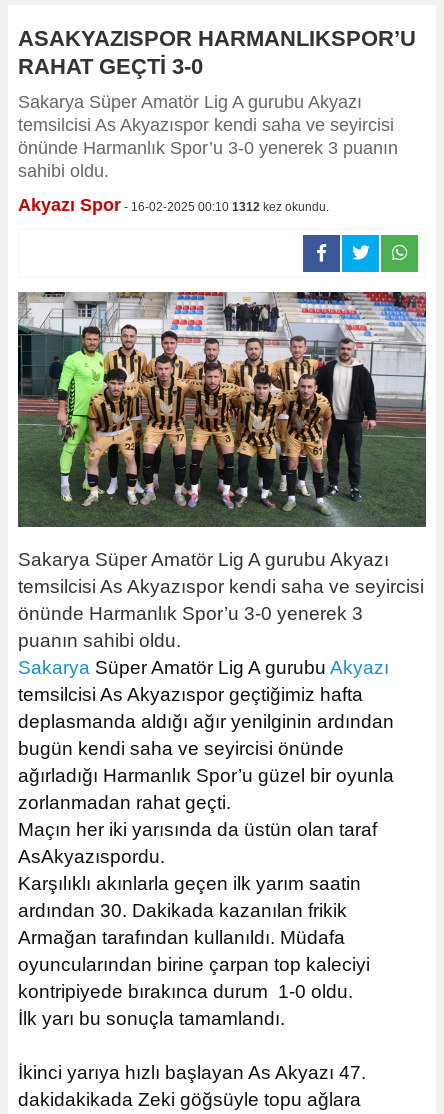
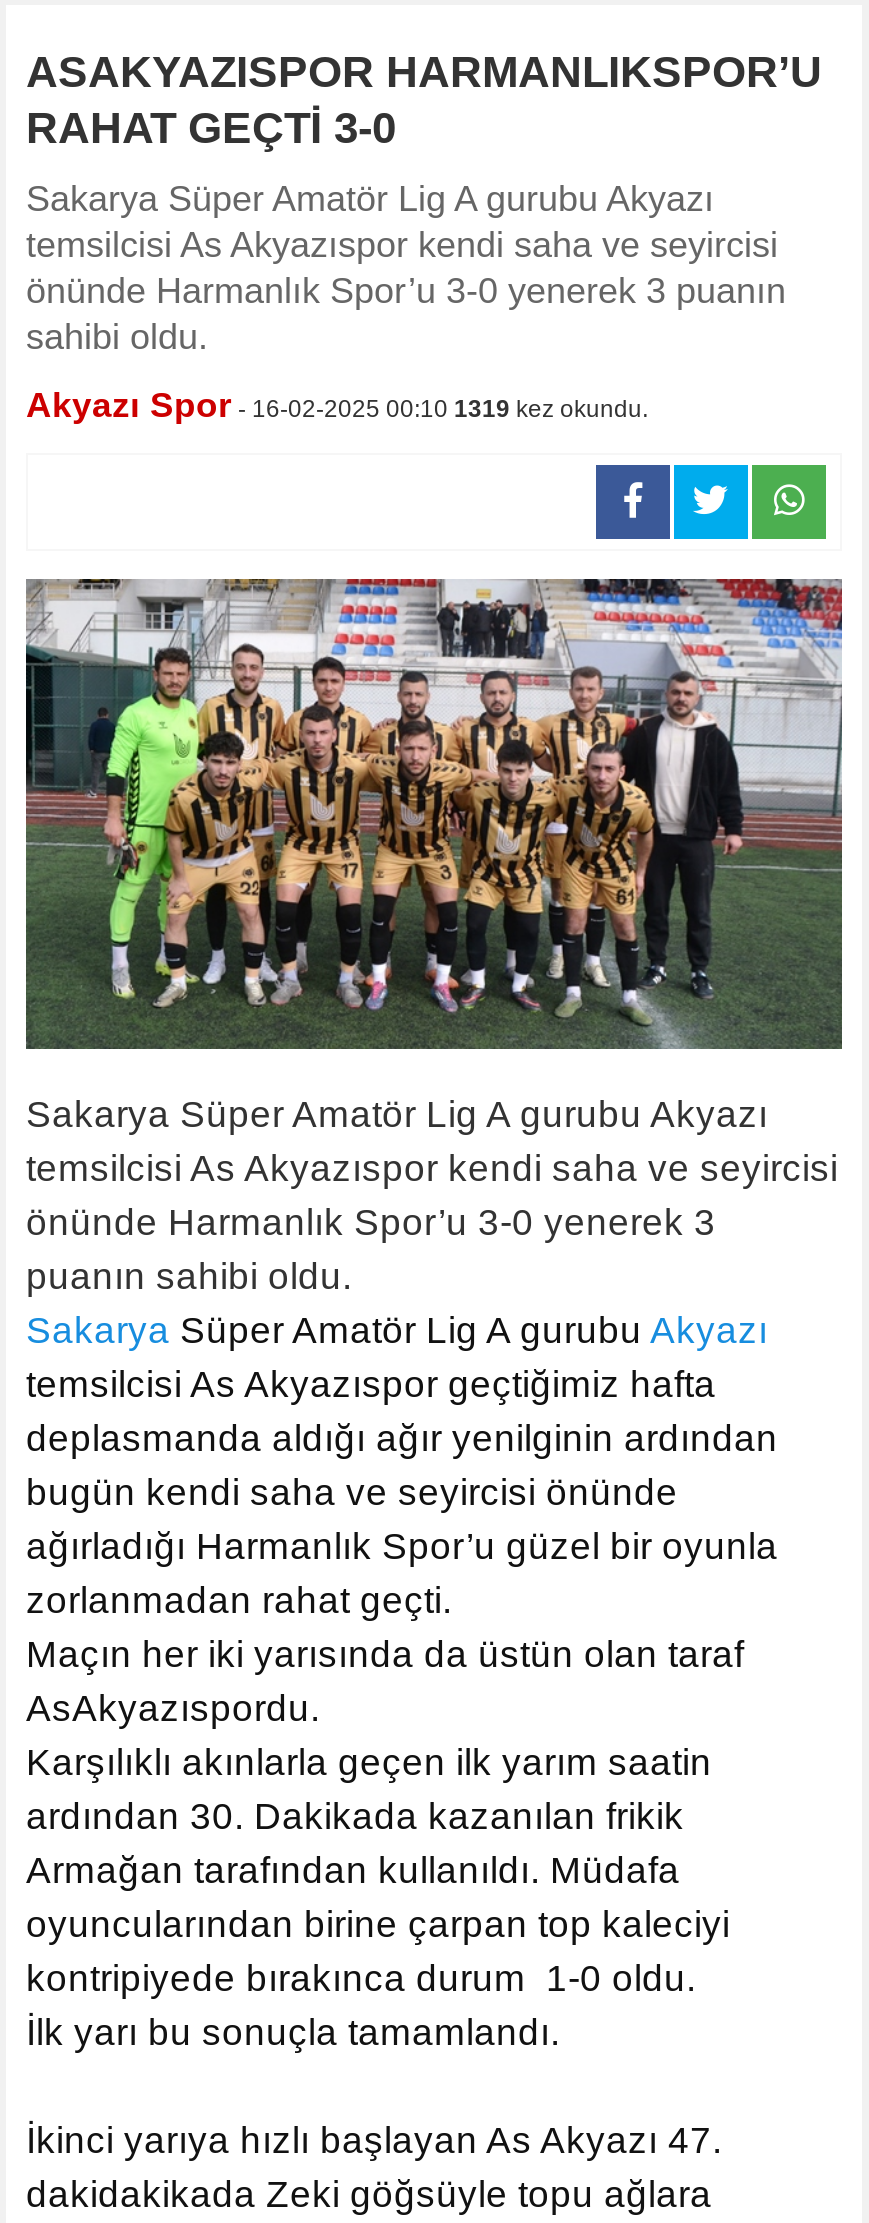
- Akyazı Spor - 16-02-2025 00:10 1312 kez okundu.
+ Akyazı Spor - 16-02-2025 00:10 1319 kez okundu.
